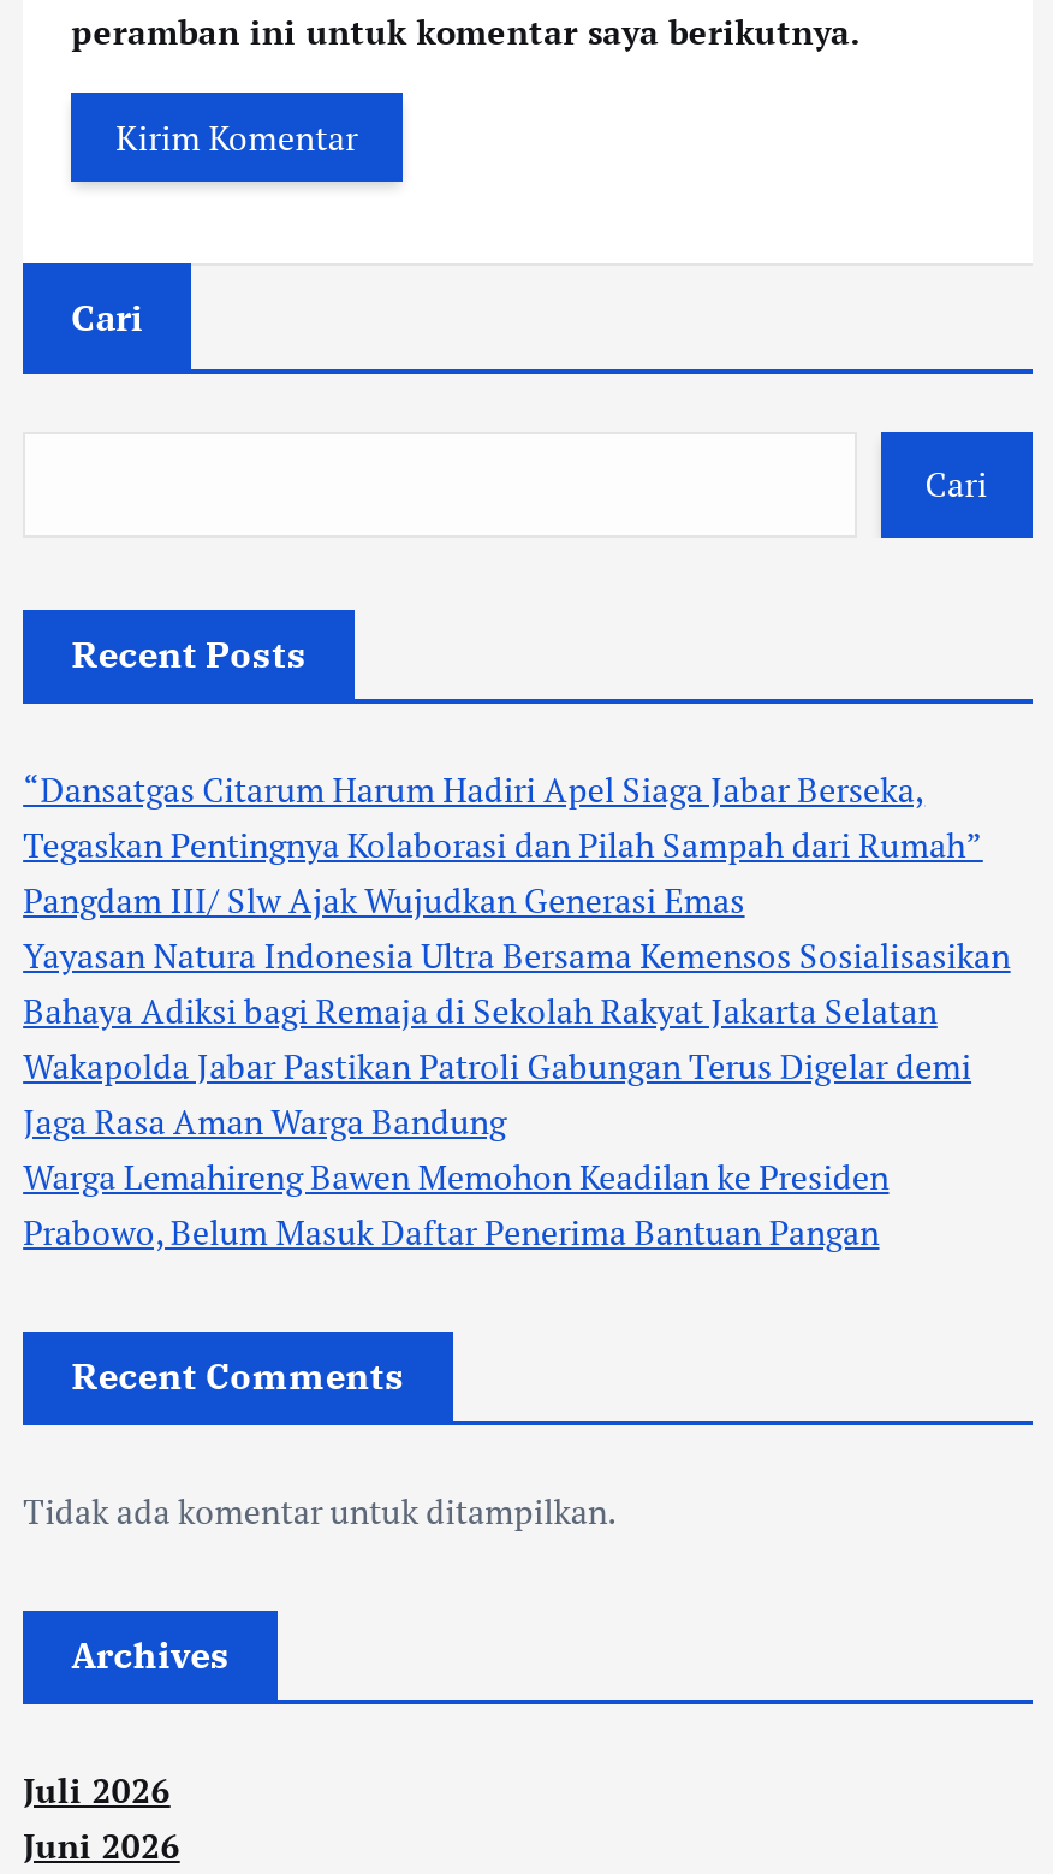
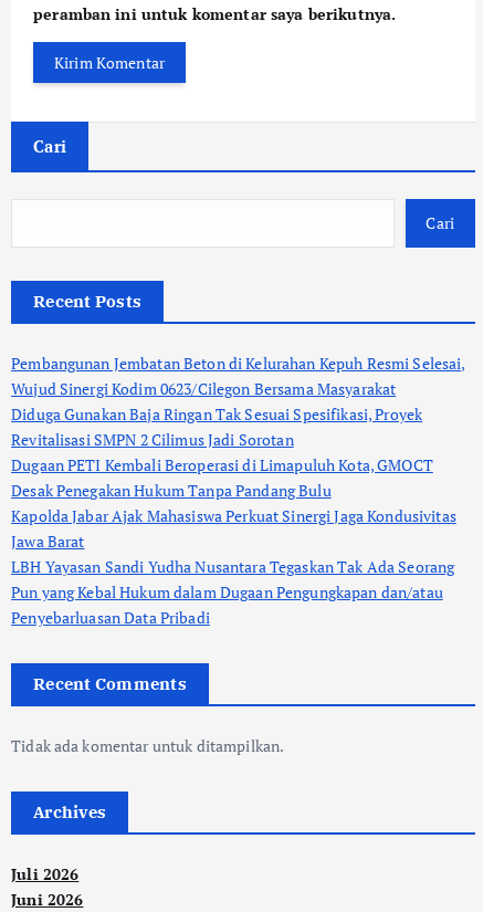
- “Dansatgas Citarum Harum Hadiri Apel Siaga Jabar Berseka,
- Tegaskan Pentingnya Kolaborasi dan Pilah Sampah dari Rumah”
- Pangdam III/ Slw Ajak Wujudkan Generasi Emas
- Yayasan Natura Indonesia Ultra Bersama Kemensos Sosialisasikan
- Bahaya Adiksi bagi Remaja di Sekolah Rakyat Jakarta Selatan
- Wakapolda Jabar Pastikan Patroli Gabungan Terus Digelar demi
- Jaga Rasa Aman Warga Bandung
- Warga Lemahireng Bawen Memohon Keadilan ke Presiden
- Prabowo, Belum Masuk Daftar Penerima Bantuan Pangan
+ Pembangunan Jembatan Beton di Kelurahan Kepuh Resmi Selesai,
+ Wujud Sinergi Kodim 0623/Cilegon Bersama Masyarakat
+ Diduga Gunakan Baja Ringan Tak Sesuai Spesifikasi, Proyek
+ Revitalisasi SMPN 2 Cilimus Jadi Sorotan
+ Dugaan PETI Kembali Beroperasi di Limapuluh Kota, GMOCT
+ Desak Penegakan Hukum Tanpa Pandang Bulu
+ Kapolda Jabar Ajak Mahasiswa Perkuat Sinergi Jaga Kondusivitas
+ Jawa Barat
+ LBH Yayasan Sandi Yudha Nusantara Tegaskan Tak Ada Seorang
+ Pun yang Kebal Hukum dalam Dugaan Pengungkapan dan/atau
+ Penyebarluasan Data Pribadi
